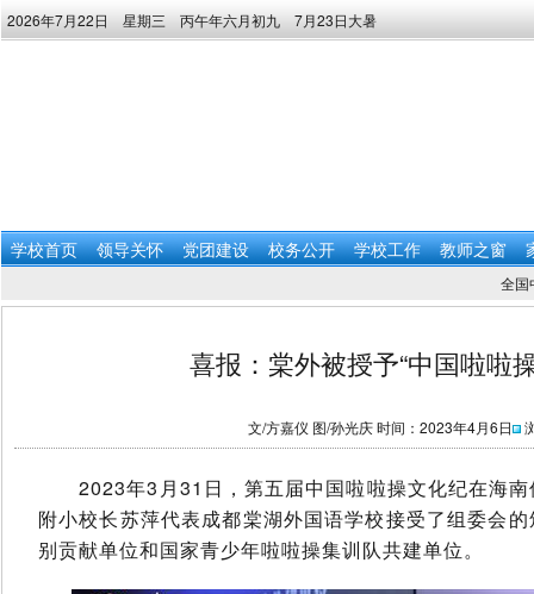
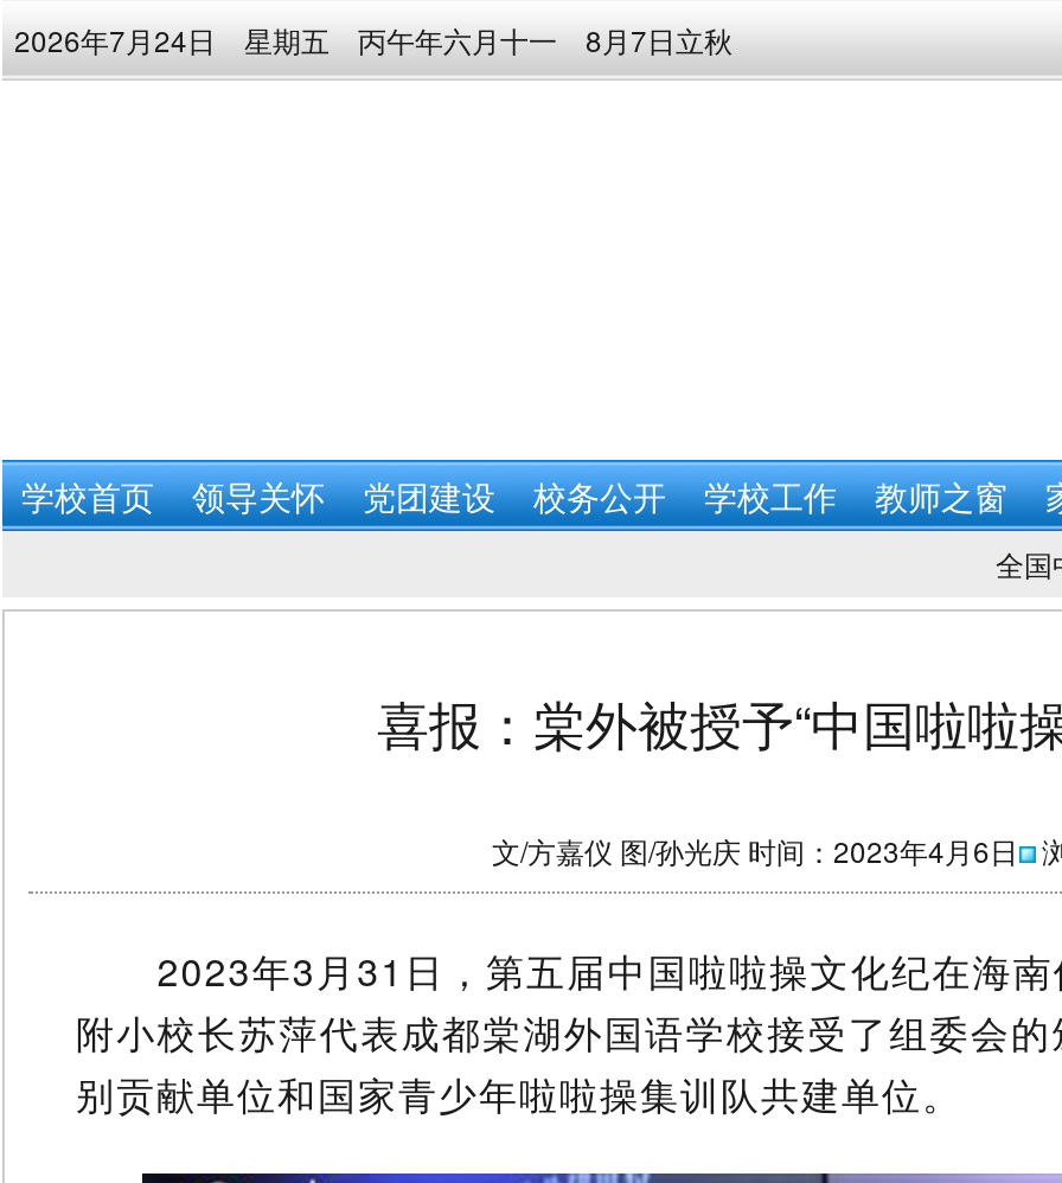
- 2026年7月22日 星期三 丙午年六月初九 7月23日大暑
+ 2026年7月24日 星期五 丙午年六月十一 8月7日立秋
